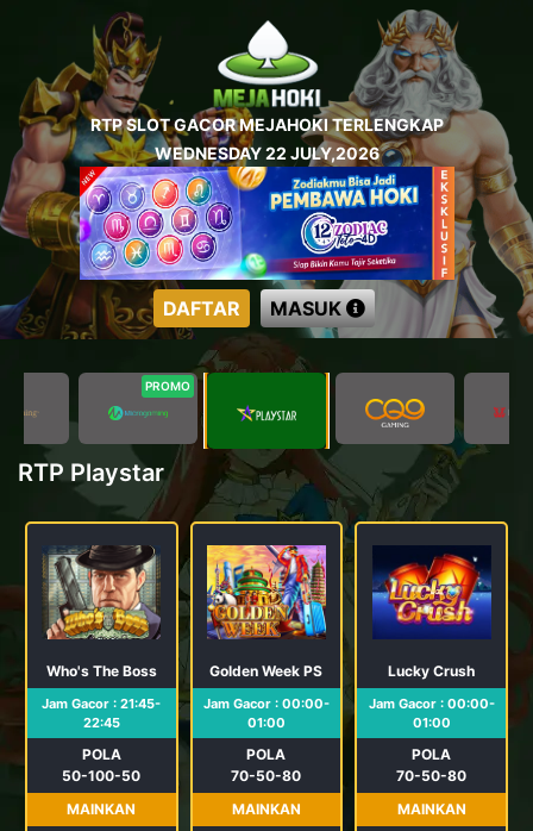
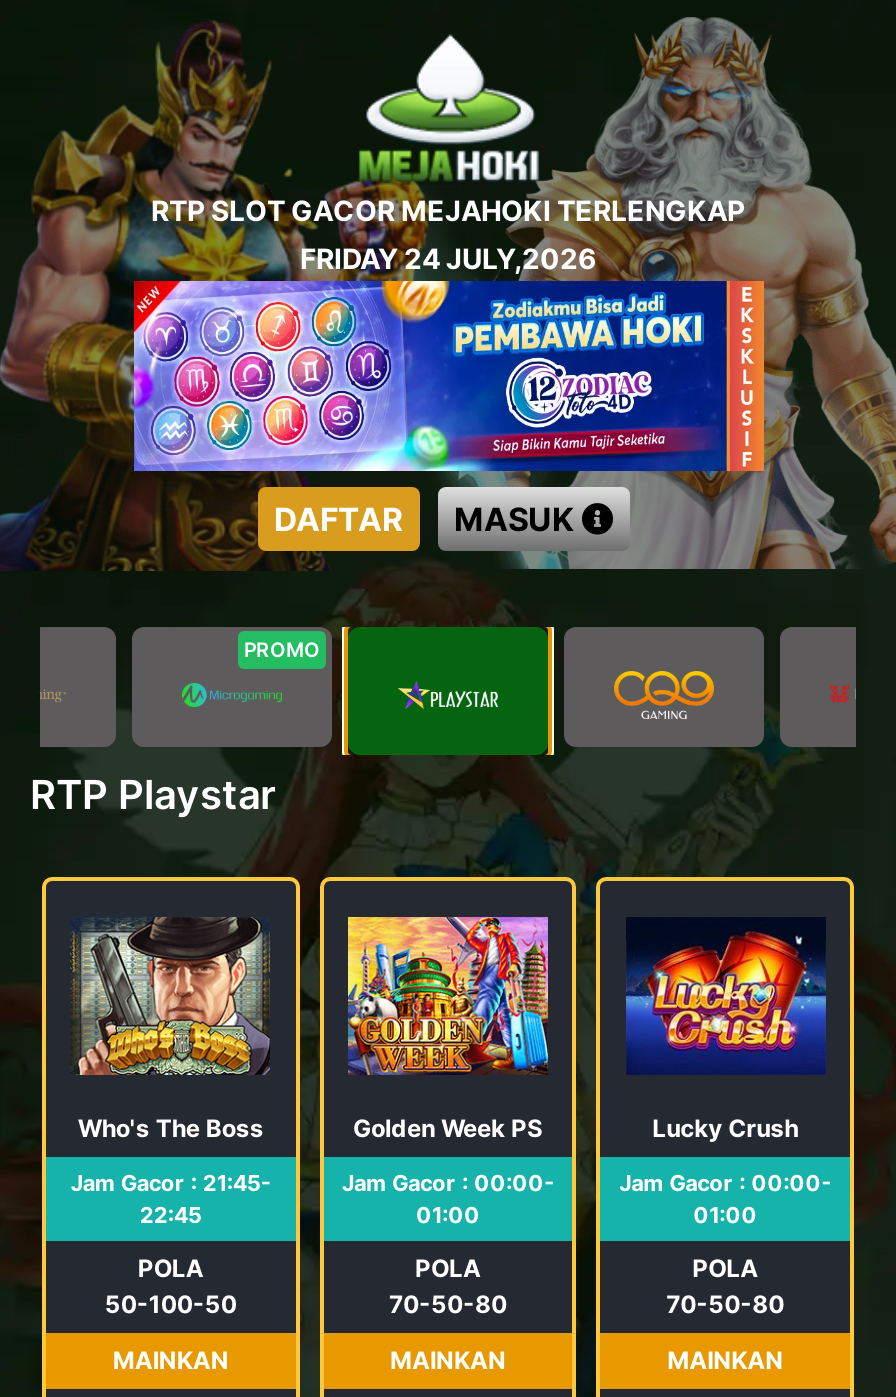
- WEDNESDAY 22 JULY,2026
+ FRIDAY 24 JULY,2026
